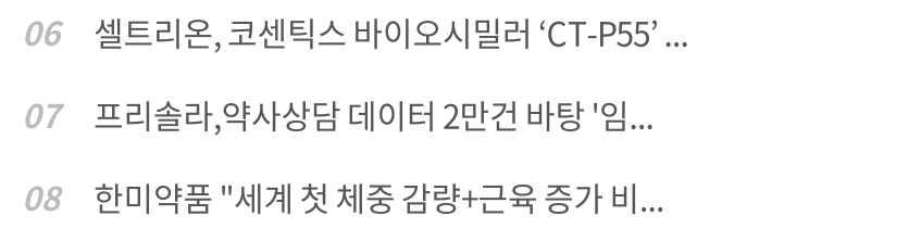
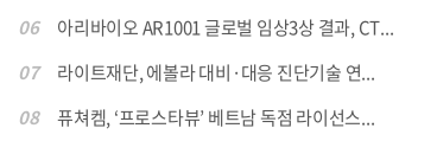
- 셀트리온, 코센틱스 바이오시밀러 ‘CT-P55’ ...
+ 아리바이오 AR1001 글로벌 임상3상 결과, CT...

- 프리솔라,약사상담 데이터 2만건 바탕 '임...
+ 라이트재단, 에볼라 대비·대응 진단기술 연...

- 한미약품 "세계 첫 체중 감량+근육 증가 비...
+ 퓨쳐켐, ‘프로스타뷰’ 베트남 독점 라이선스...
